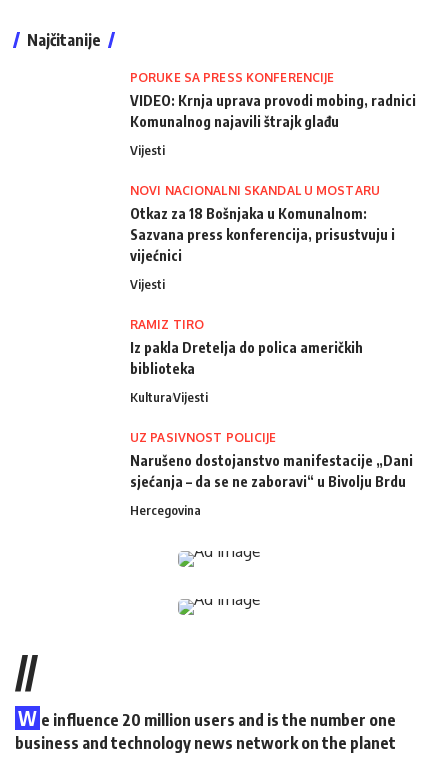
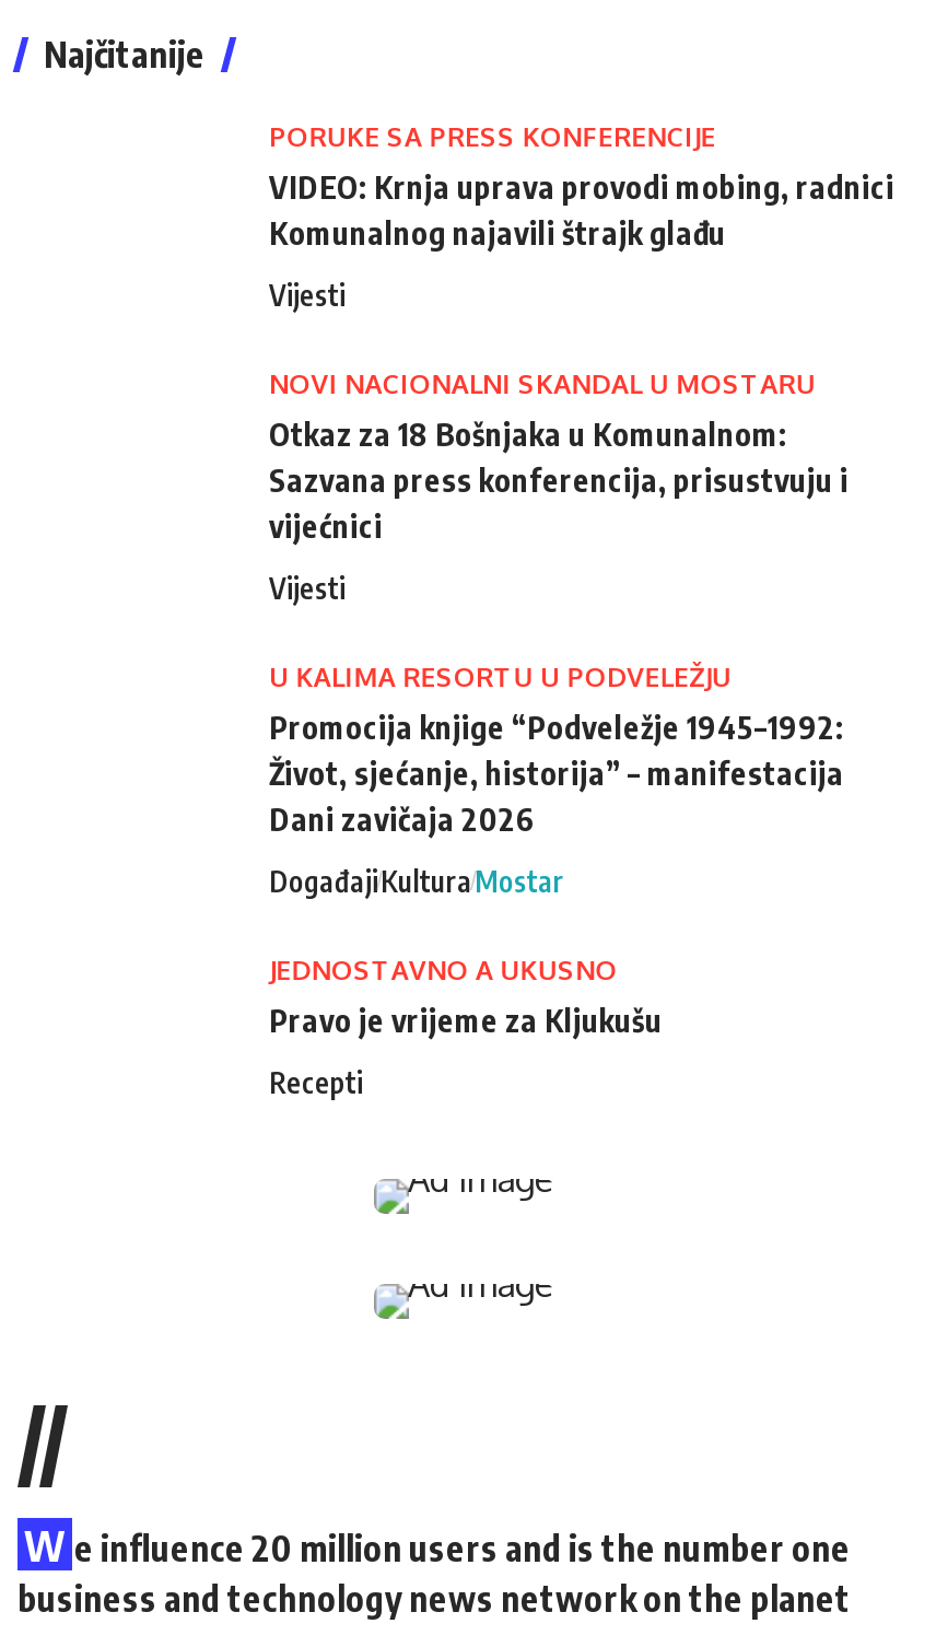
- RAMIZ TIRO
- Iz pakla Dretelja do polica američkih
- biblioteka
+ U KALIMA RESORTU U PODVELEŽJU
+ Promocija knjige “Podveležje 1945–1992:
+ Život, sjećanje, historija” – manifestacija
+ Dani zavičaja 2026

- KulturaVijesti
+ DogađajiKultura Mostar

- UZ PASIVNOST POLICIJE
- Narušeno dostojanstvo manifestacije „Dani
- sjećanja – da se ne zaboravi“ u Bivolju Brdu
+ JEDNOSTAVNO A UKUSNO
+ Pravo je vrijeme za Kljukušu

- Hercegovina
+ Recepti
